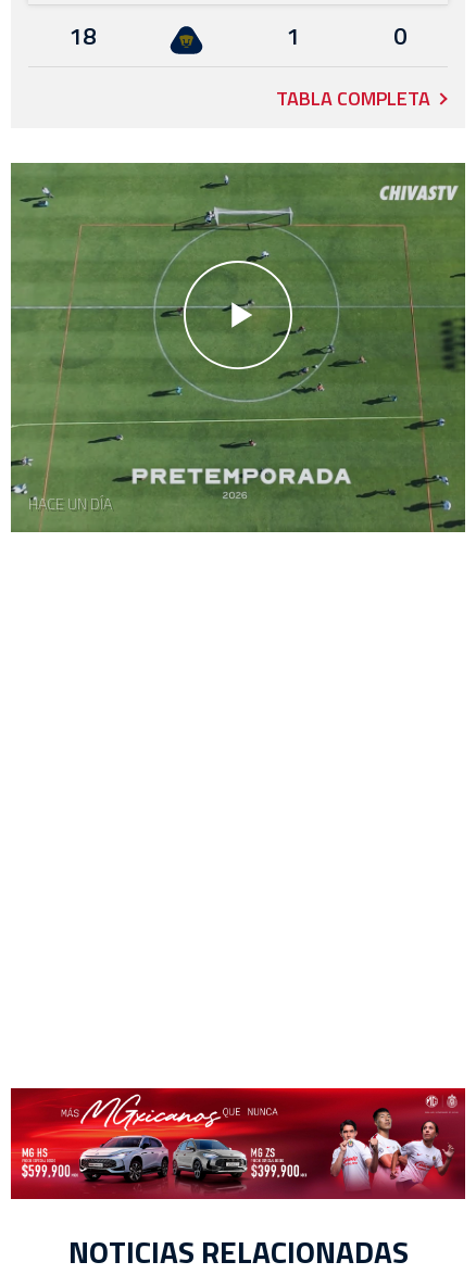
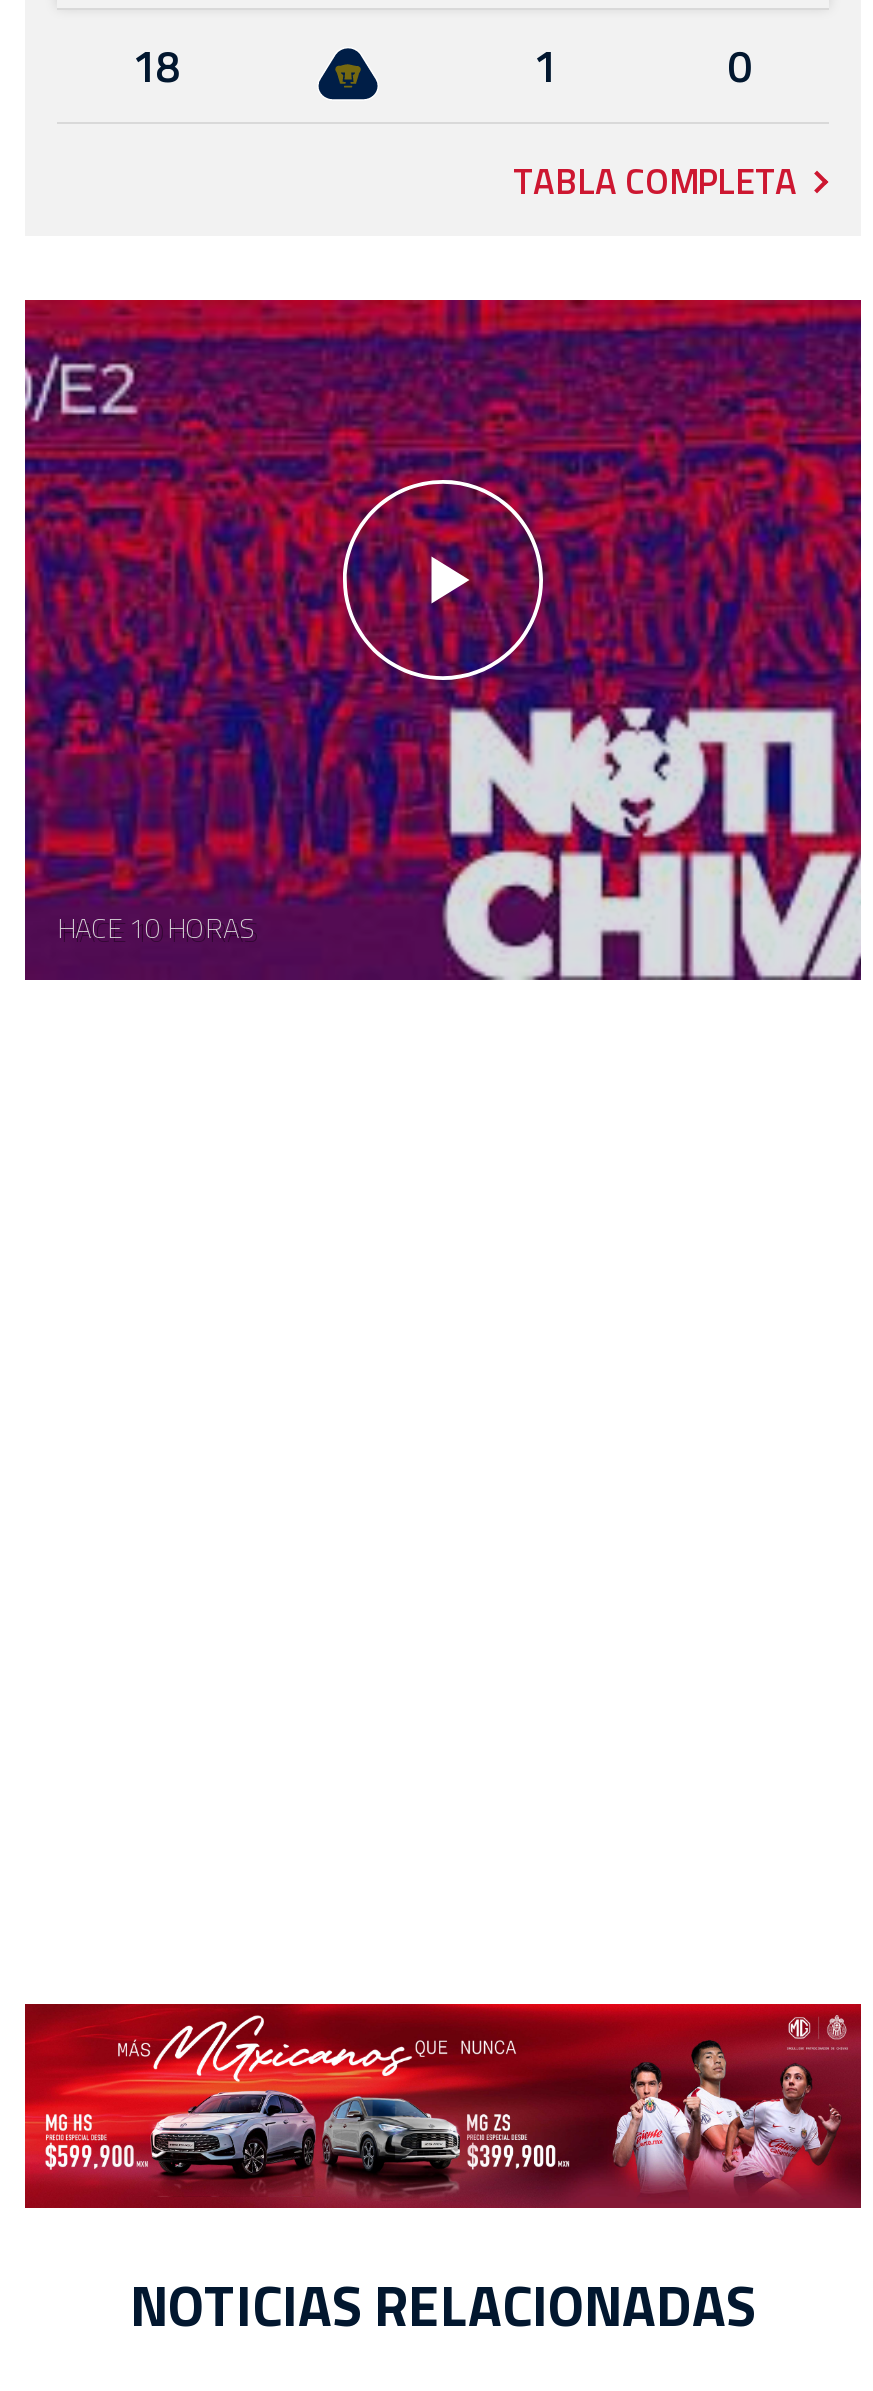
- [image]
- HACE UN DÍA
+ [image]
+ HACE 10 HORAS
